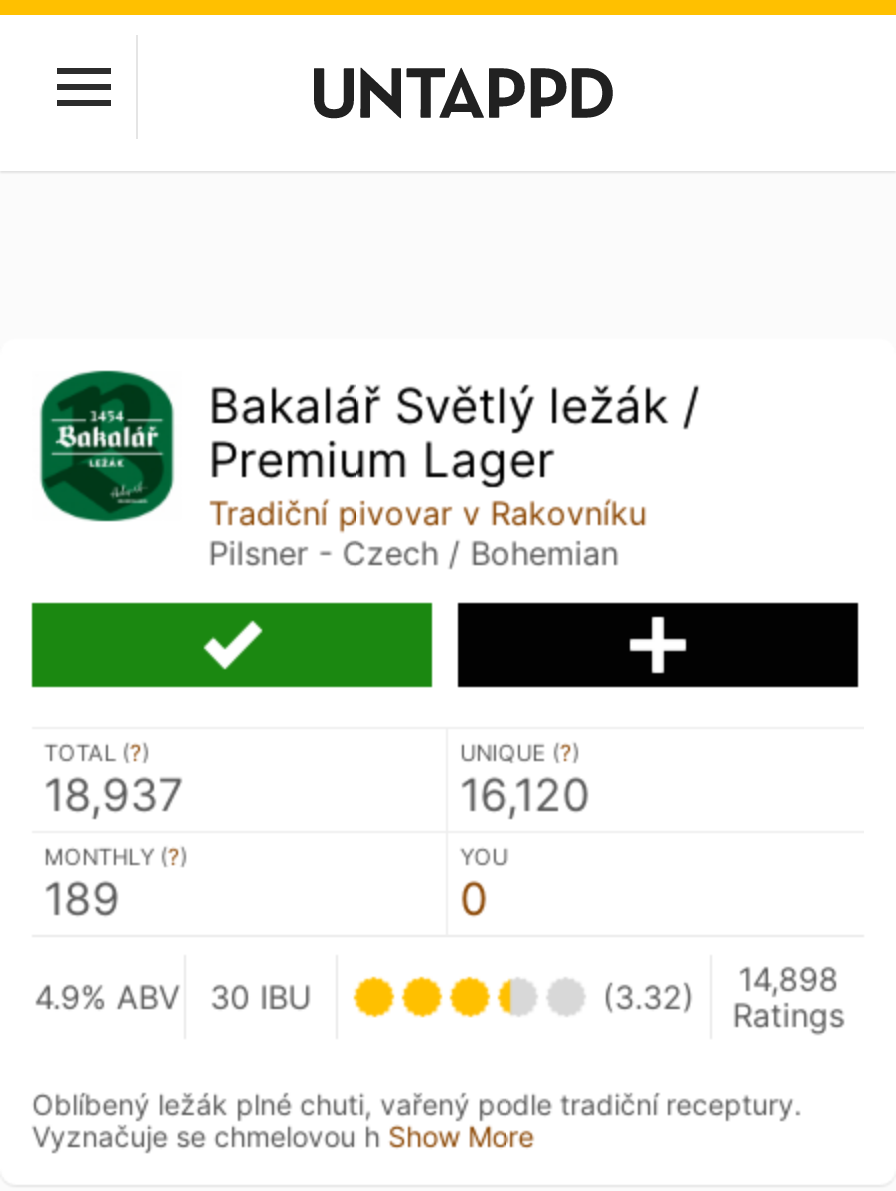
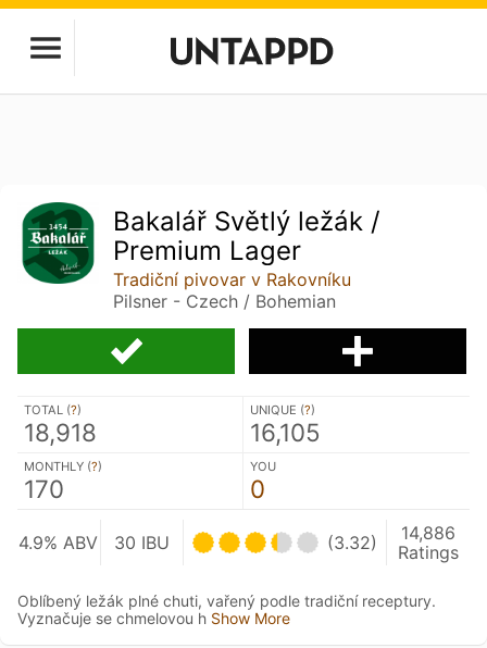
- 18,937
+ 18,918

- 16,120
+ 16,105

- 189
+ 170

- (3.32) Ratings 14,898
+ (3.32) Ratings 14,886
